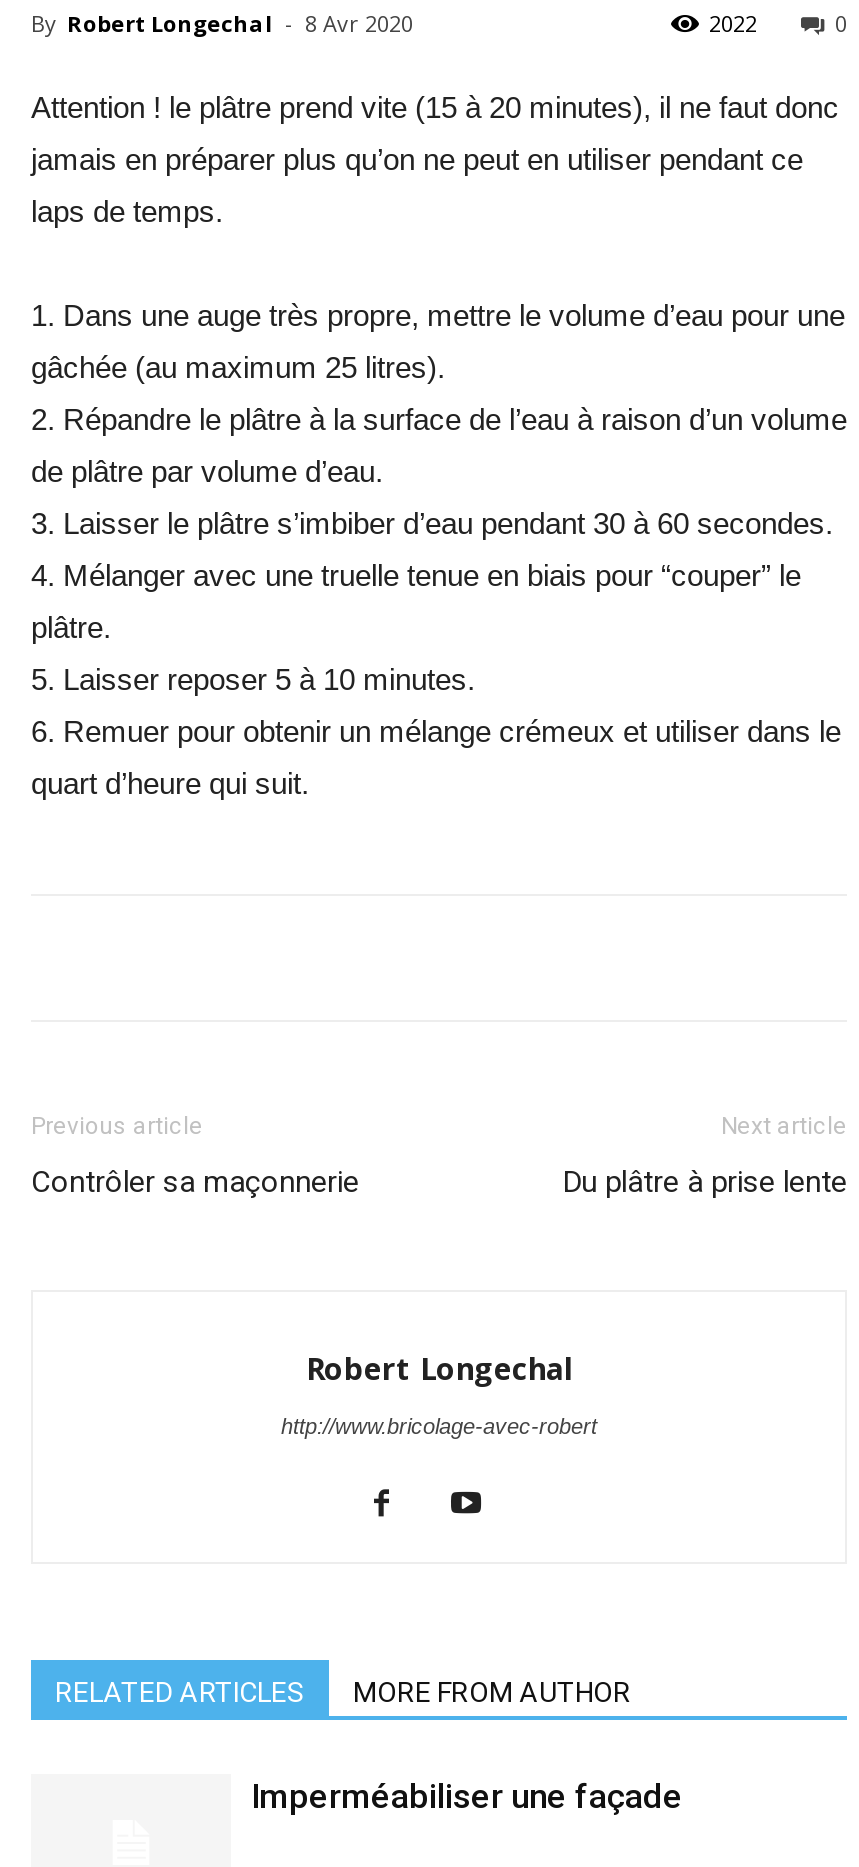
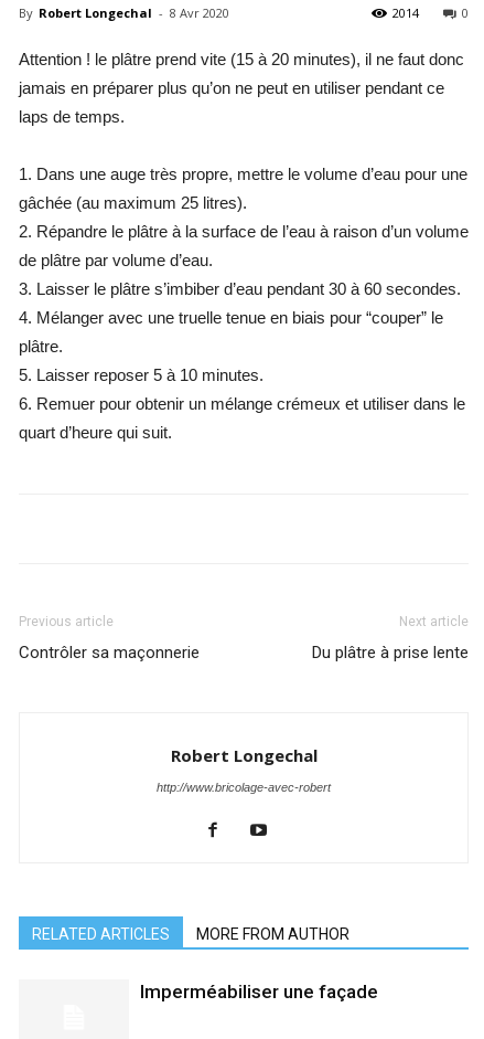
- 2022
+ 2014
